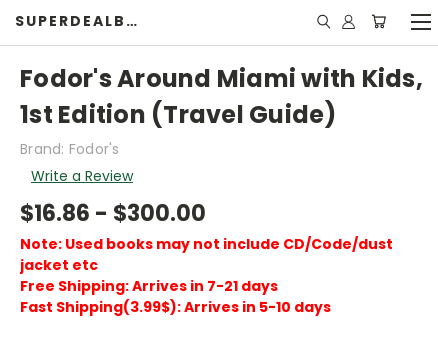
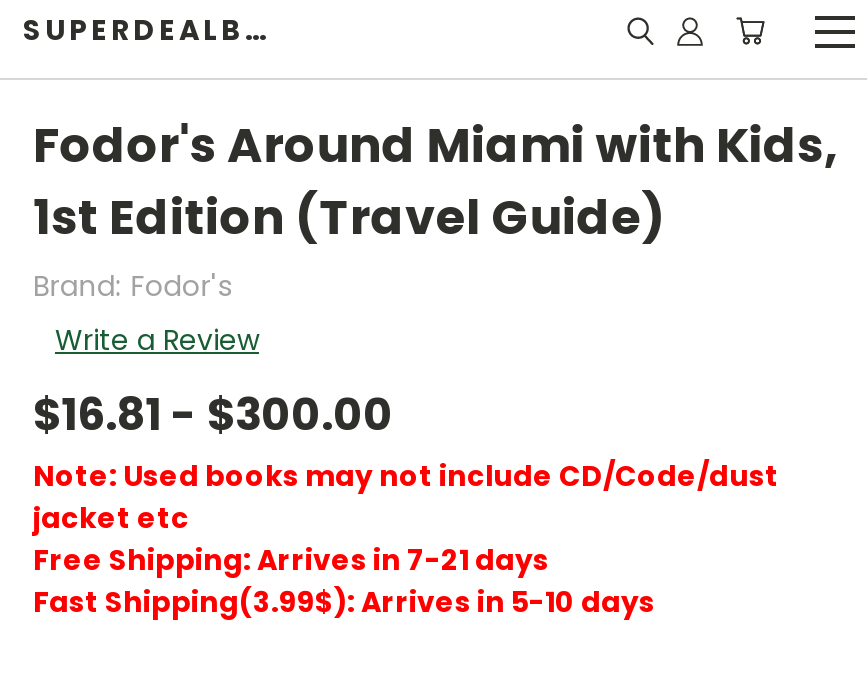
- $16.86 - $300.00
+ $16.81 - $300.00
